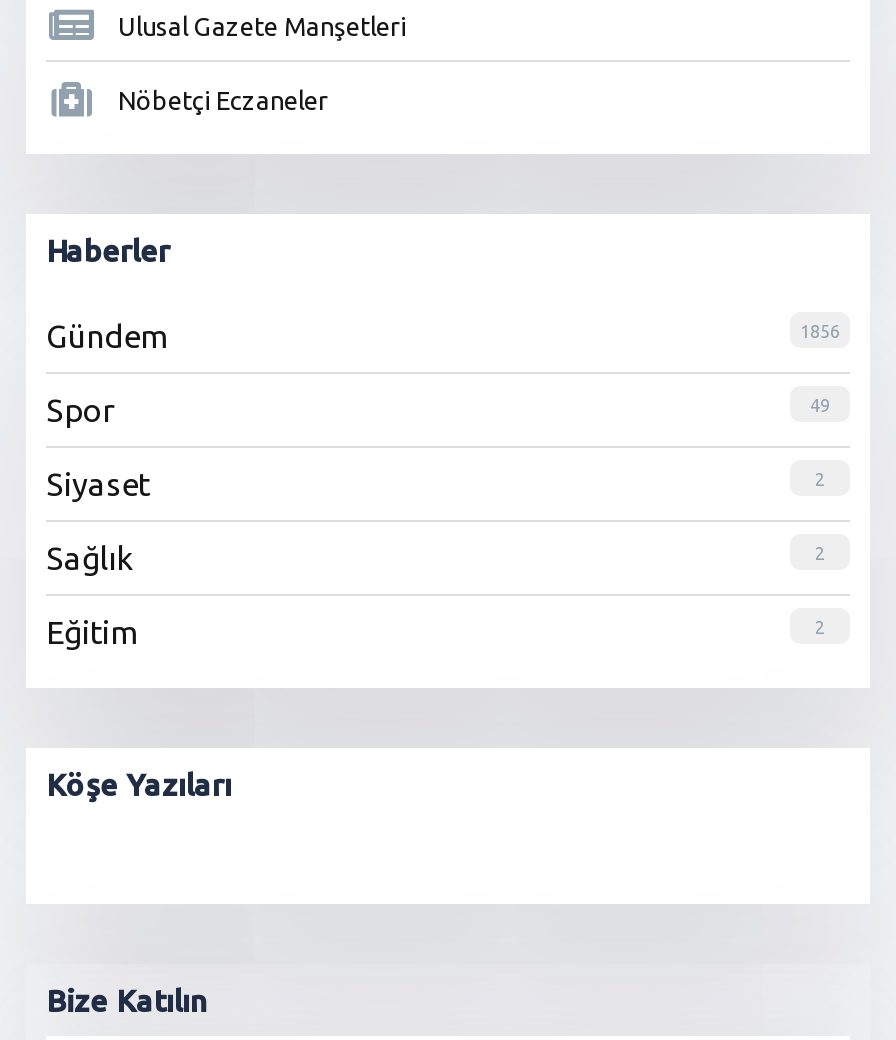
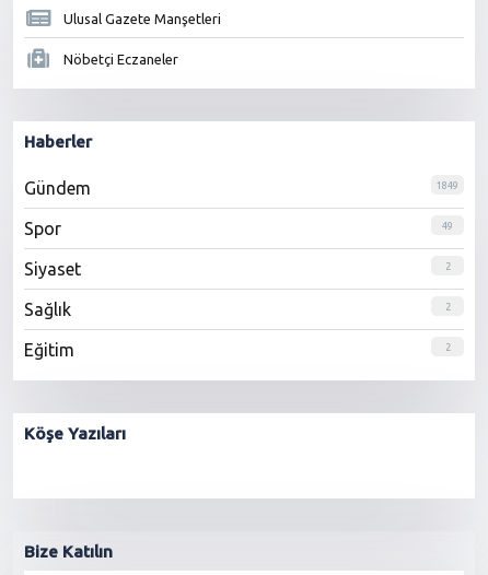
- 1856
+ 1849
